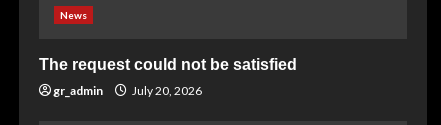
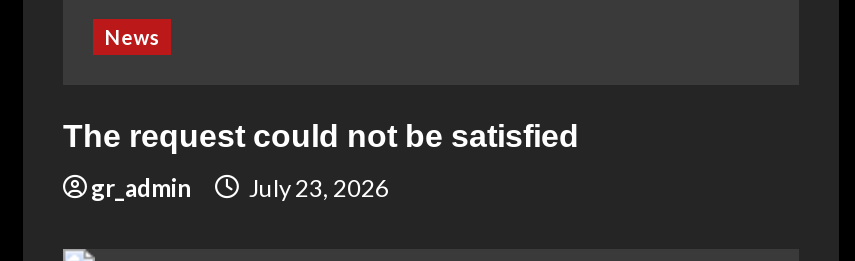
- gr_admin July 20, 2026
+ gr_admin July 23, 2026
